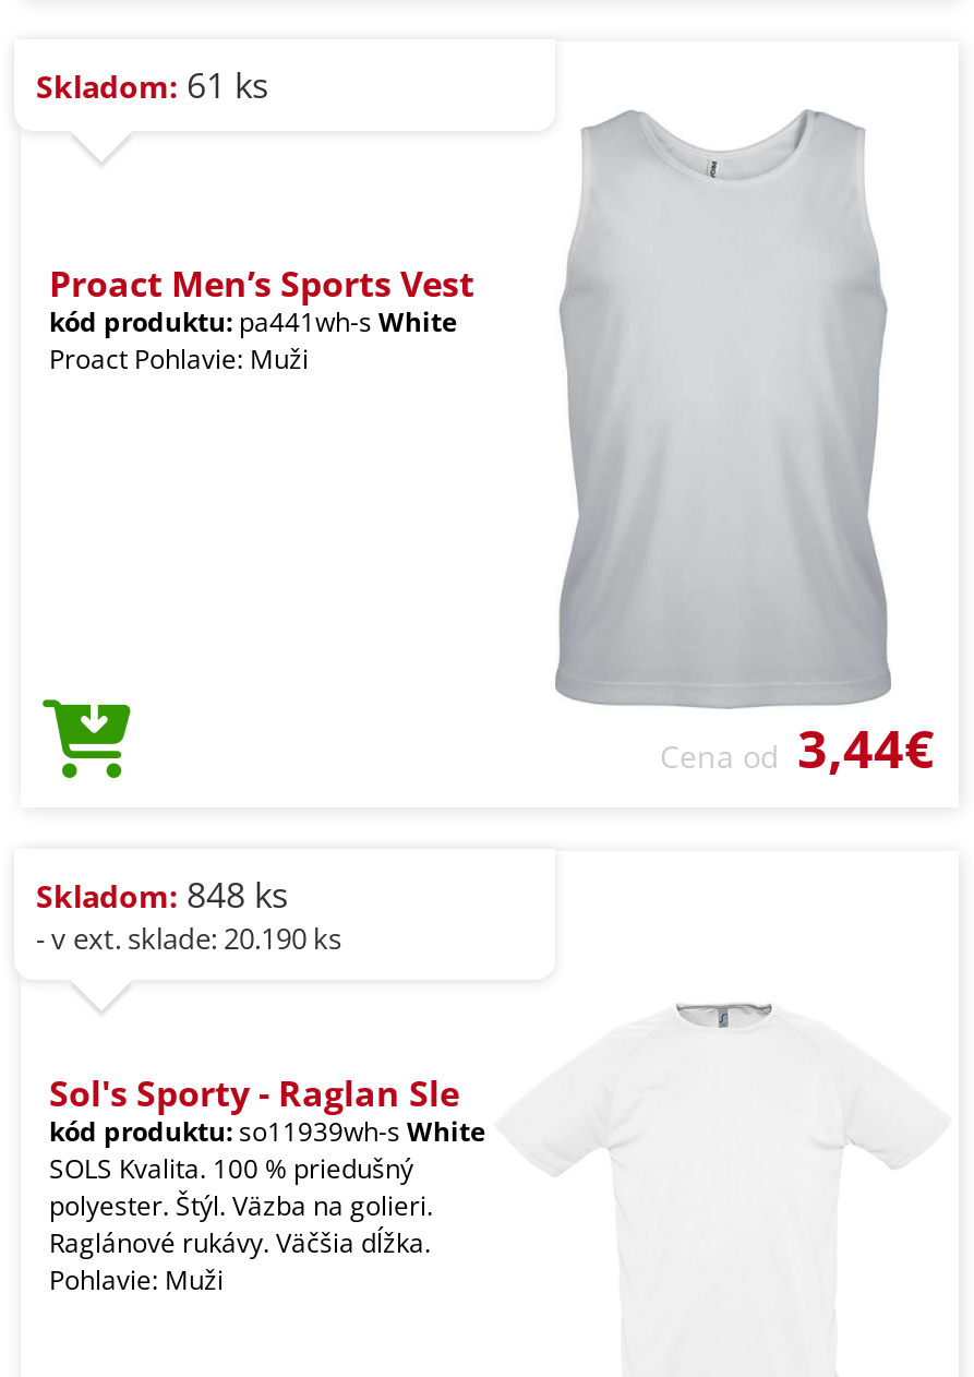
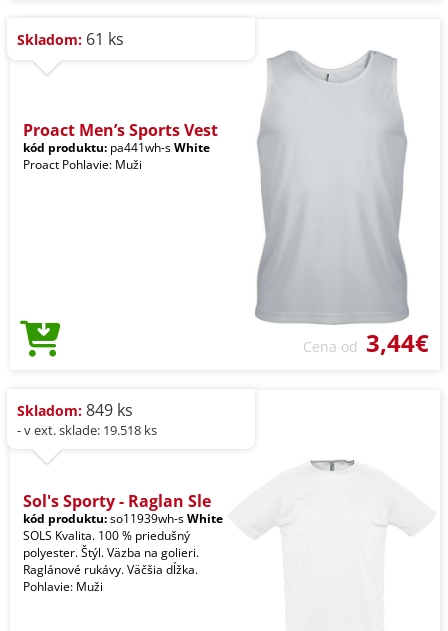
- Skladom: 848 ks
+ Skladom: 849 ks

- - v ext. sklade: 20.190 ks
+ - v ext. sklade: 19.518 ks
